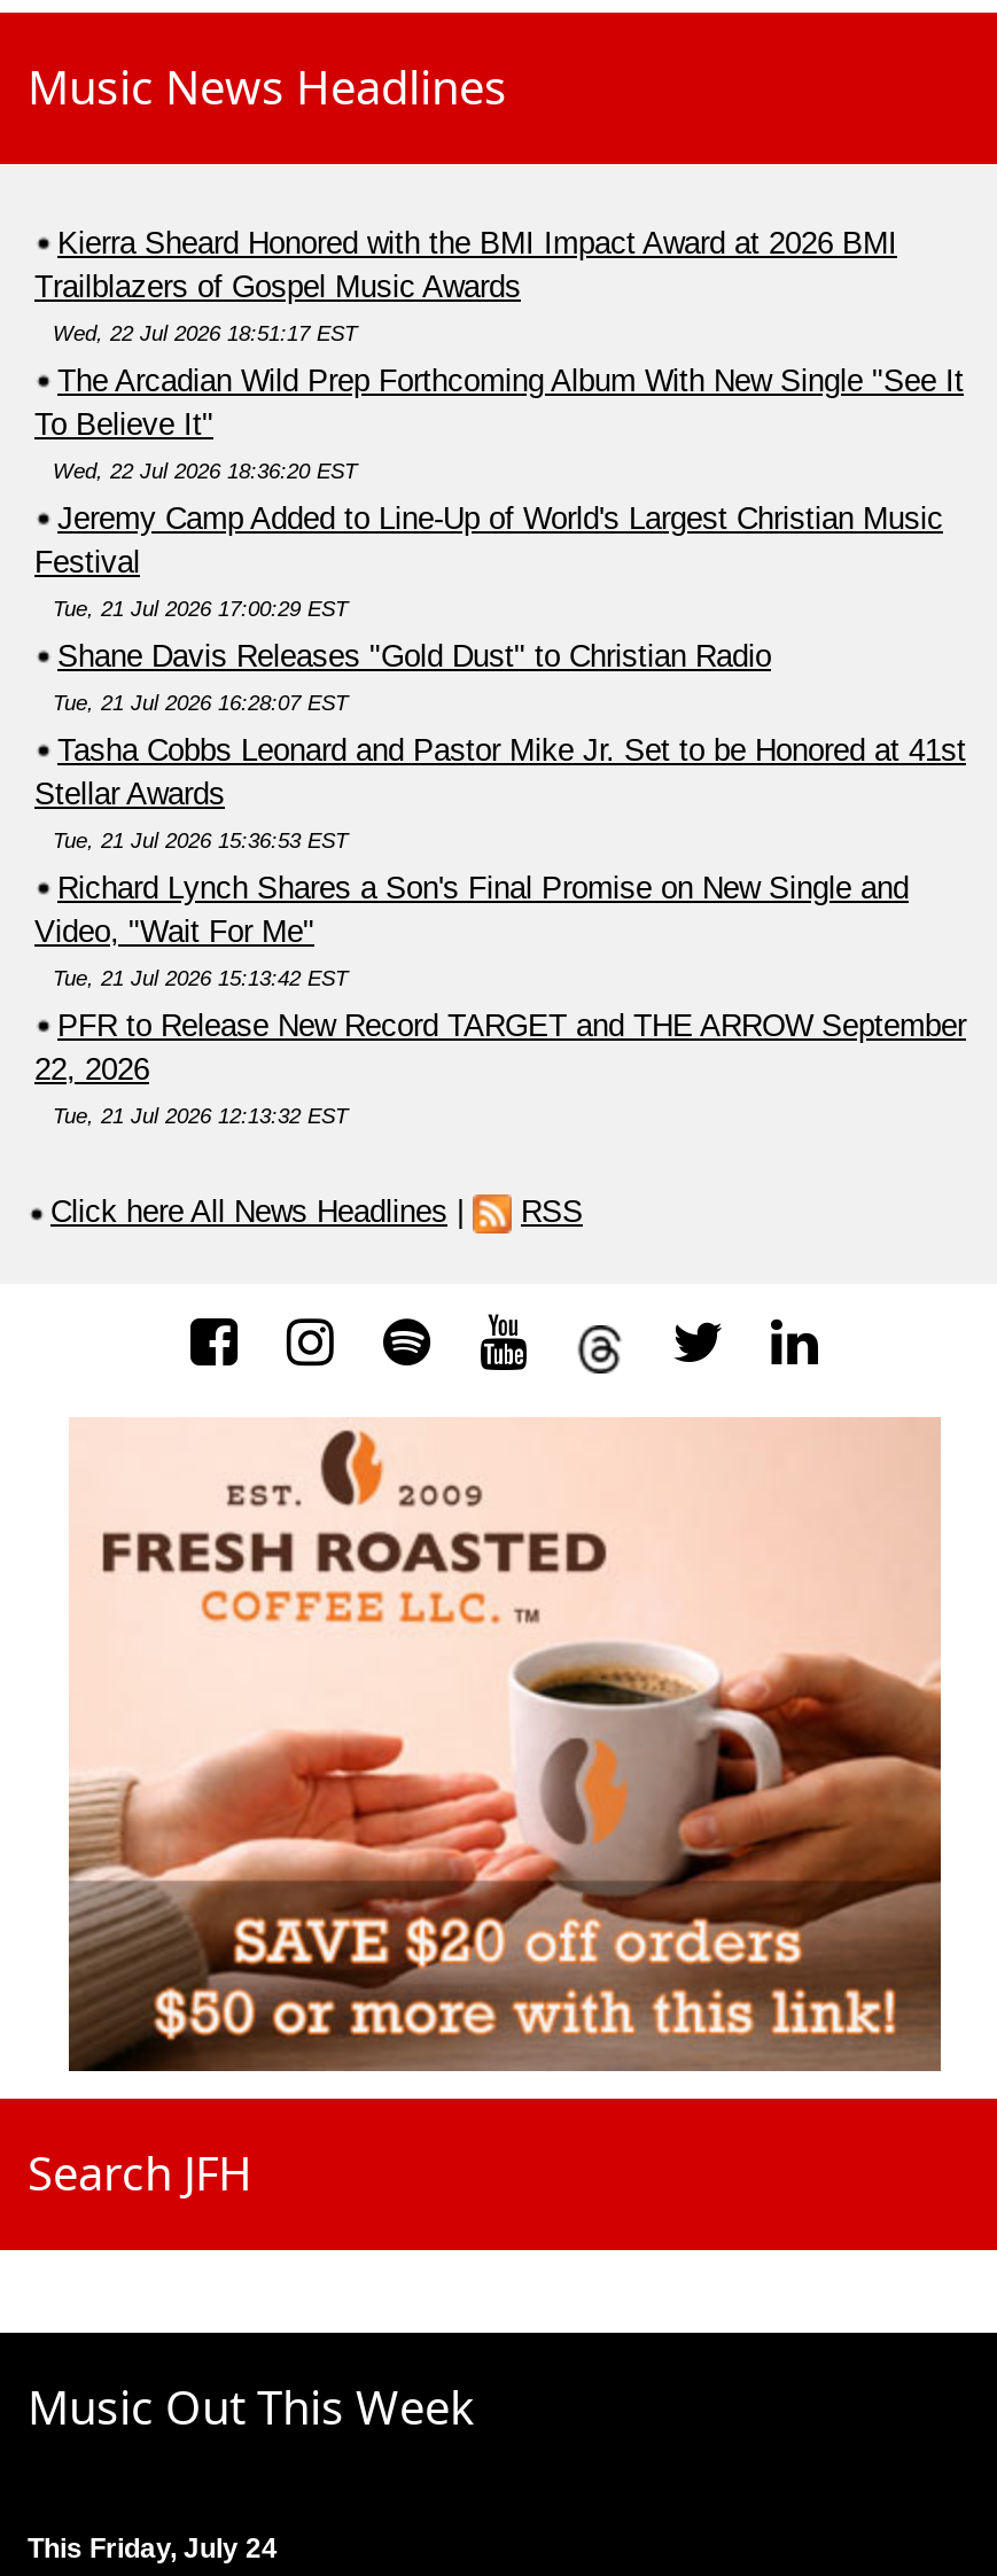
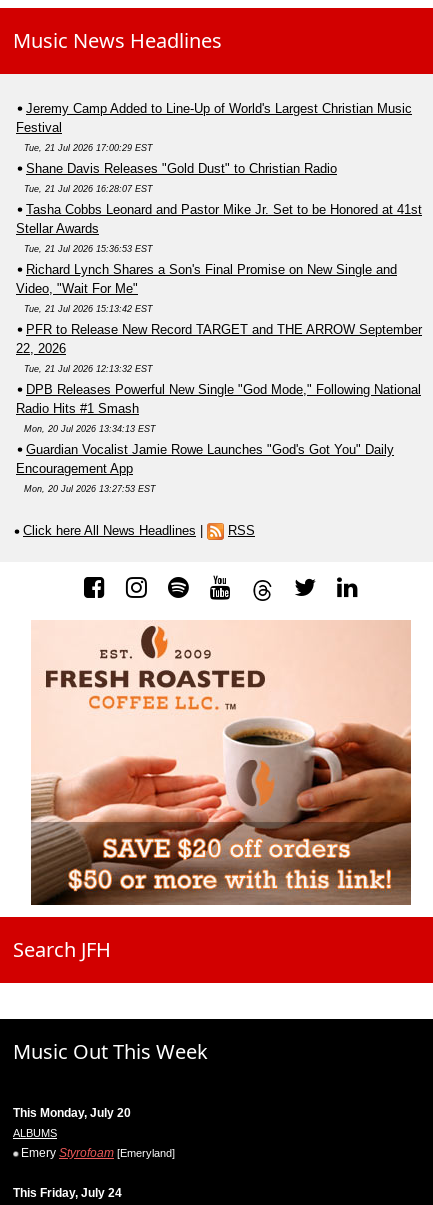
- Kierra Sheard Honored with the BMI Impact Award at 2026 BMI
- Trailblazers of Gospel Music Awards
- Wed, 22 Jul 2026 18:51:17 EST
- The Arcadian Wild Prep Forthcoming Album With New Single "See It
- To Believe It"
- Wed, 22 Jul 2026 18:36:20 EST

moved up: Jeremy Camp Added to Line-Up of World's Largest Christian Music | Festival | Tue, 21 Jul 2026 17:00:29 EST | ... | 22, 2026 | Tue, 21 Jul 2026 12:13:32 EST

+ DPB Releases Powerful New Single "God Mode," Following National
+ Radio Hits #1 Smash
+ Mon, 20 Jul 2026 13:34:13 EST
+ Guardian Vocalist Jamie Rowe Launches "God's Got You" Daily
+ Encouragement App
+ Mon, 20 Jul 2026 13:27:53 EST

+ This Monday, July 20
+ ALBUMS
+ Emery Styrofoam [Emeryland]
